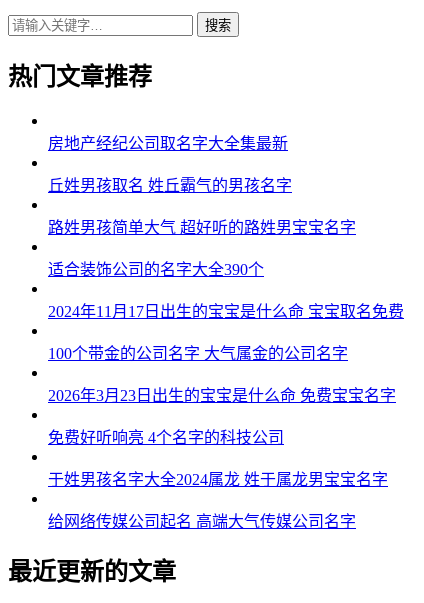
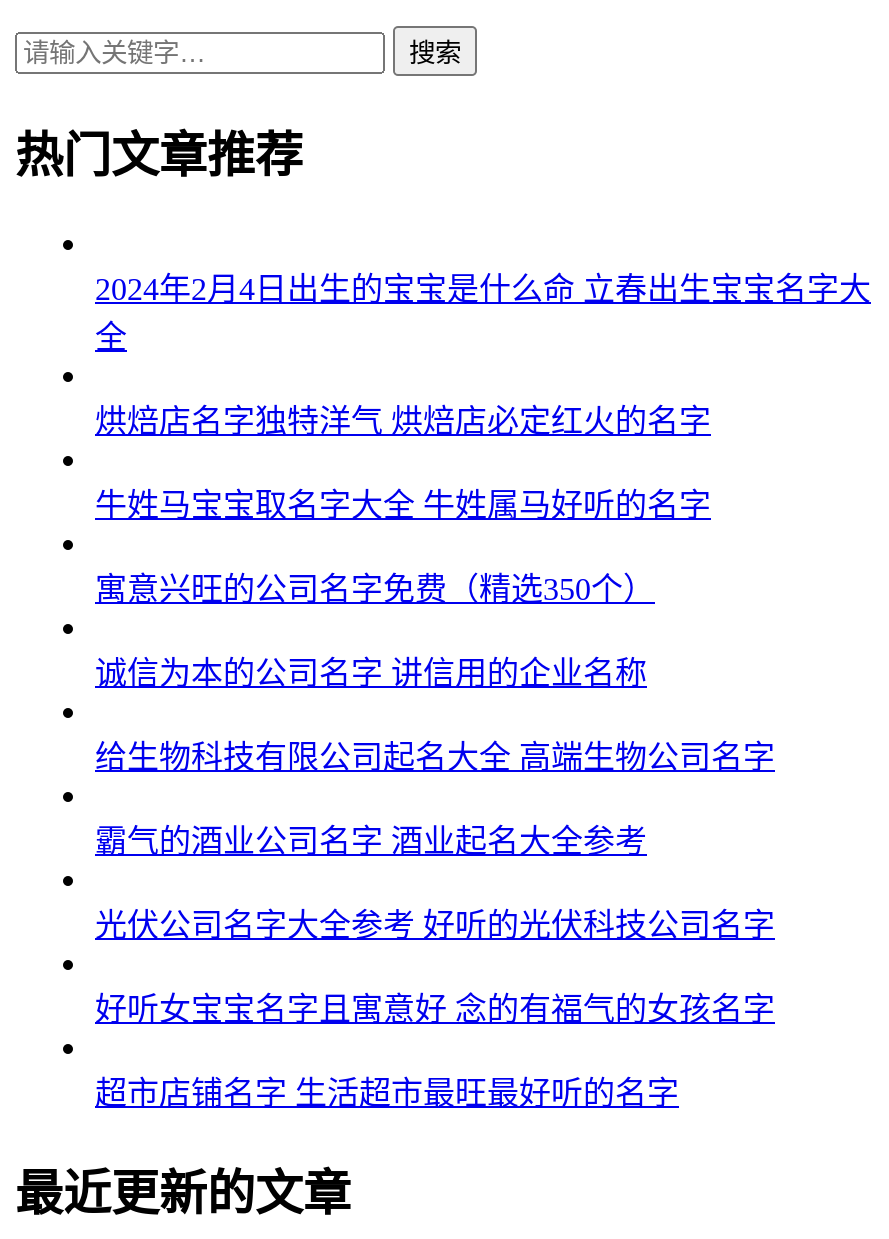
- 房地产经纪公司取名字大全集最新
+ 2024年2月4日出生的宝宝是什么命 立春出生宝宝名字大
+ 全

- 丘姓男孩取名 姓丘霸气的男孩名字
+ 烘焙店名字独特洋气 烘焙店必定红火的名字

- 路姓男孩简单大气 超好听的路姓男宝宝名字
+ 牛姓马宝宝取名字大全 牛姓属马好听的名字

- 适合装饰公司的名字大全390个
+ 寓意兴旺的公司名字免费（精选350个）

- 2024年11月17日出生的宝宝是什么命 宝宝取名免费
+ 诚信为本的公司名字 讲信用的企业名称

- 100个带金的公司名字 大气属金的公司名字
+ 给生物科技有限公司起名大全 高端生物公司名字

- 2026年3月23日出生的宝宝是什么命 免费宝宝名字
+ 霸气的酒业公司名字 酒业起名大全参考

- 免费好听响亮 4个名字的科技公司
+ 光伏公司名字大全参考 好听的光伏科技公司名字

- 于姓男孩名字大全2024属龙 姓于属龙男宝宝名字
+ 好听女宝宝名字且寓意好 念的有福气的女孩名字

- 给网络传媒公司起名 高端大气传媒公司名字
+ 超市店铺名字 生活超市最旺最好听的名字
